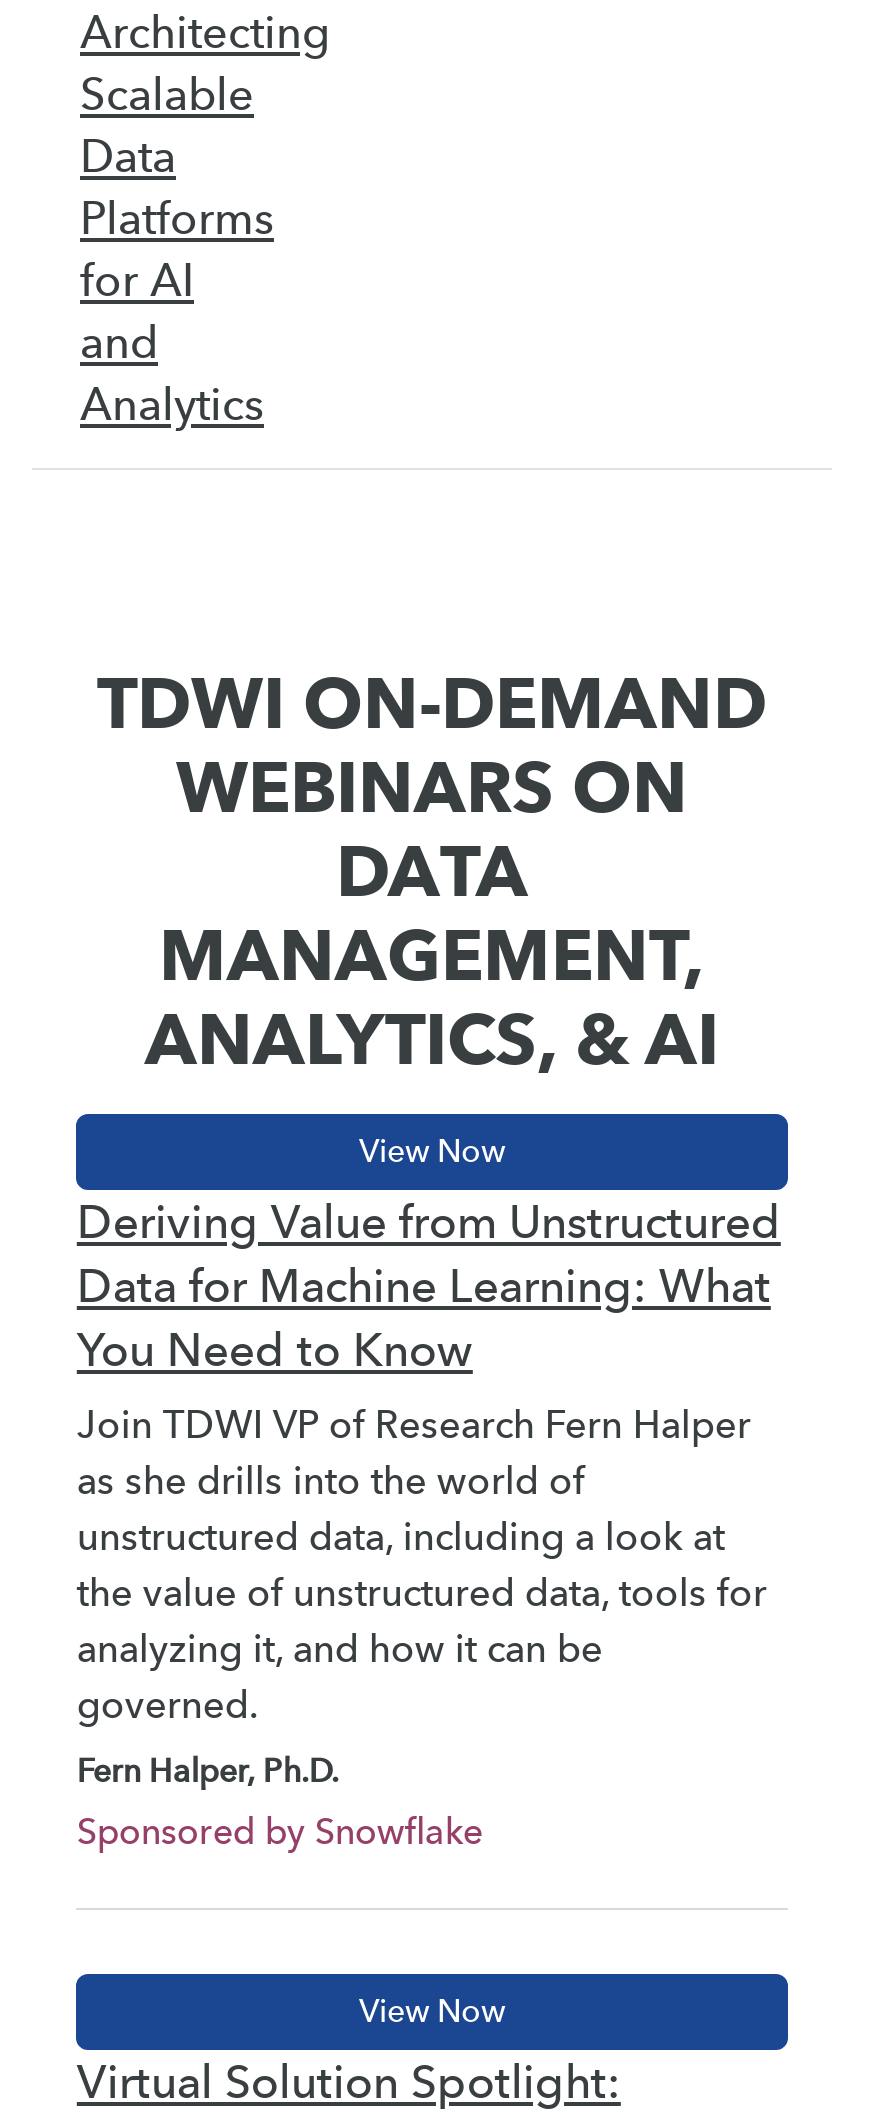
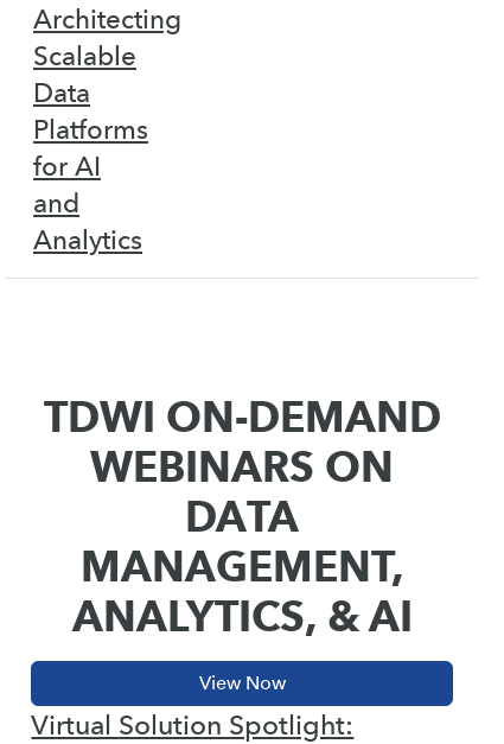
- Deriving Value from Unstructured
- Data for Machine Learning: What
- You Need to Know
- Join TDWI VP of Research Fern Halper
- as she drills into the world of
- unstructured data, including a look at
- the value of unstructured data, tools for
- analyzing it, and how it can be
- governed.
- Fern Halper, Ph.D.
- Sponsored by Snowflake
